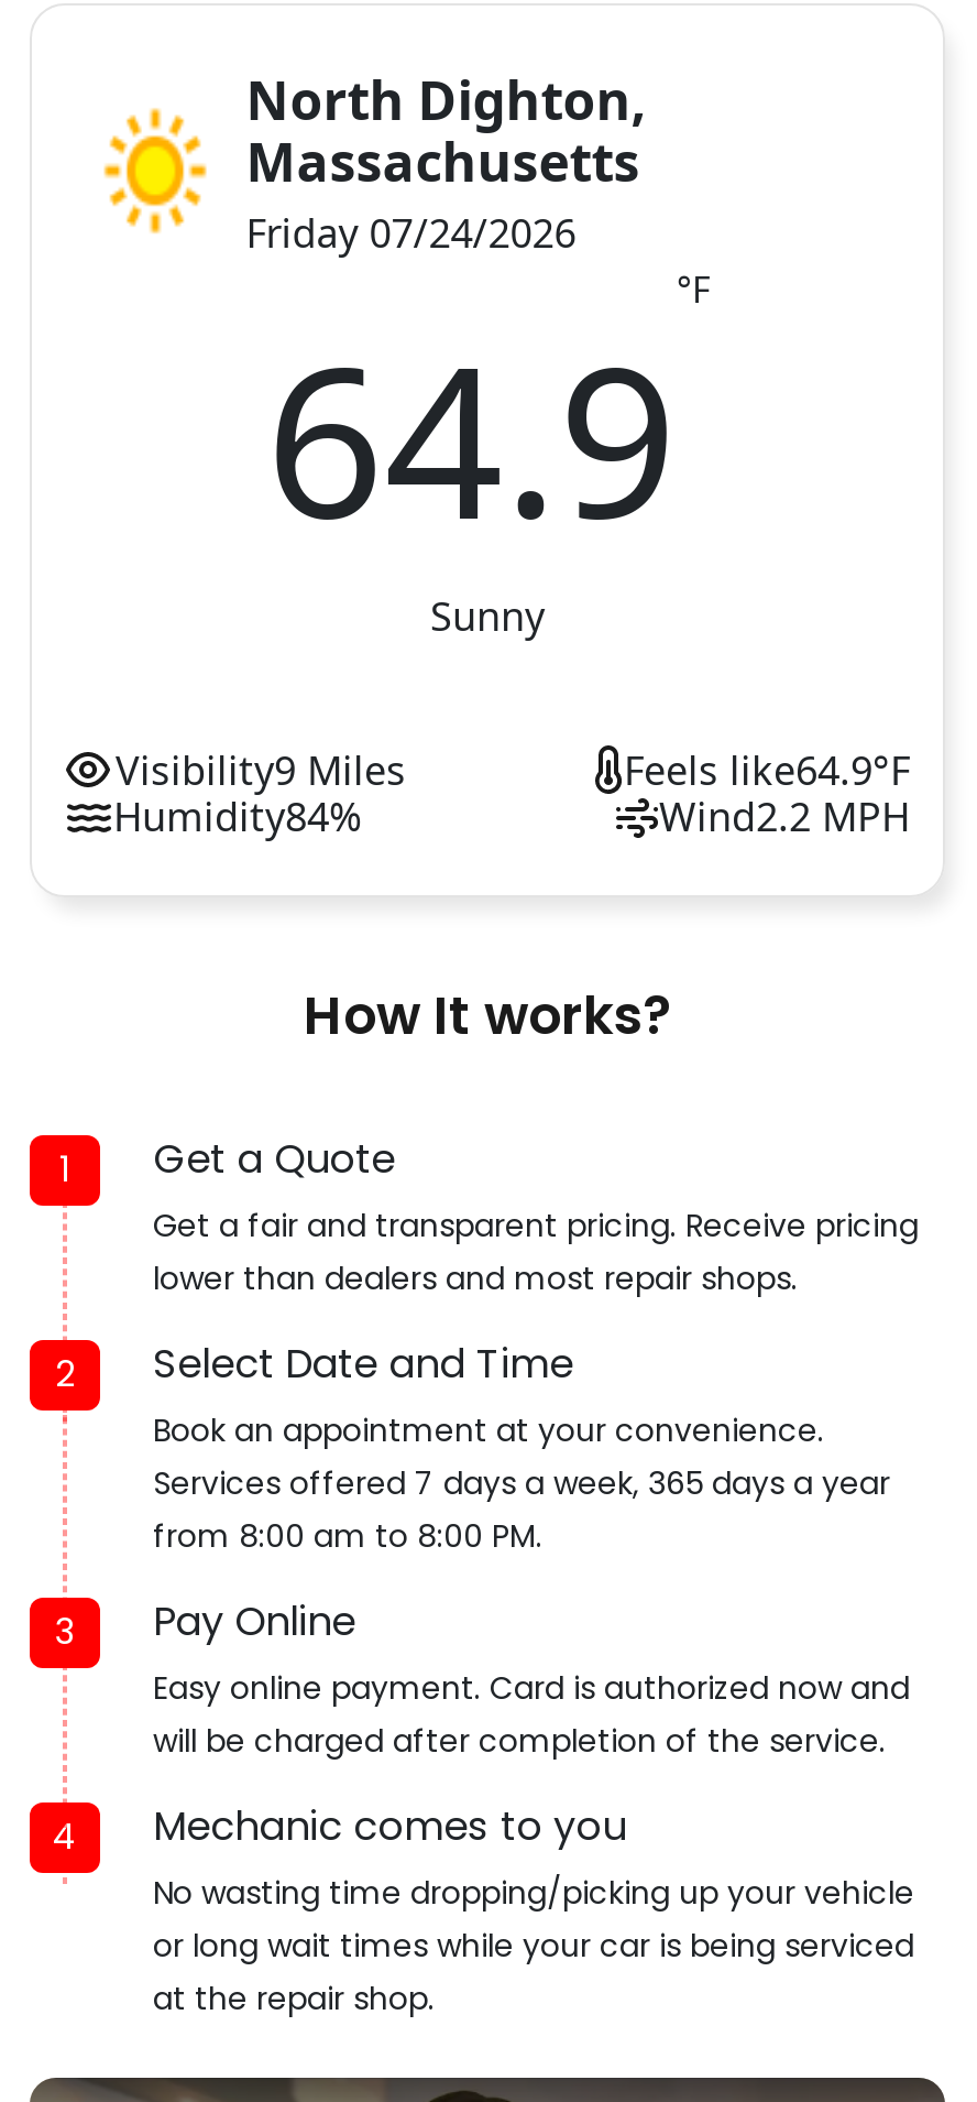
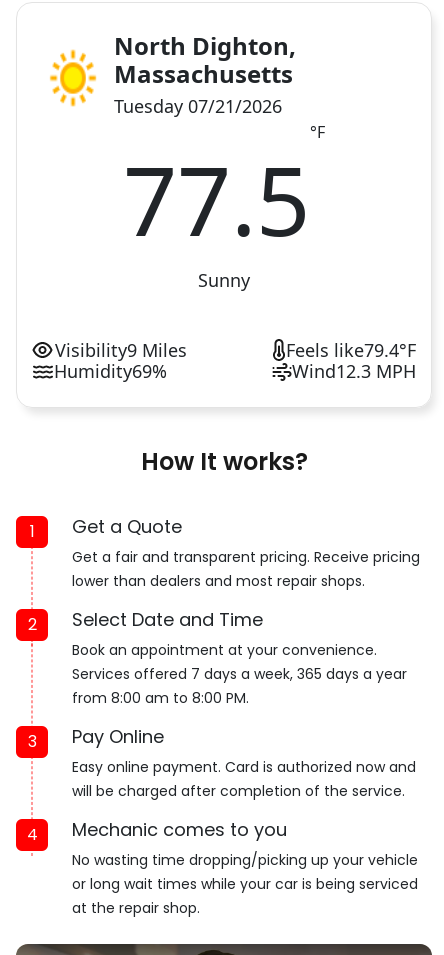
- Friday 07/24/2026
- 64.9
+ Tuesday 07/21/2026
+ 77.5

- Feels like64.9°F
+ Feels like79.4°F

- Humidity84%
+ Humidity69%

- Wind2.2 MPH
+ Wind12.3 MPH
